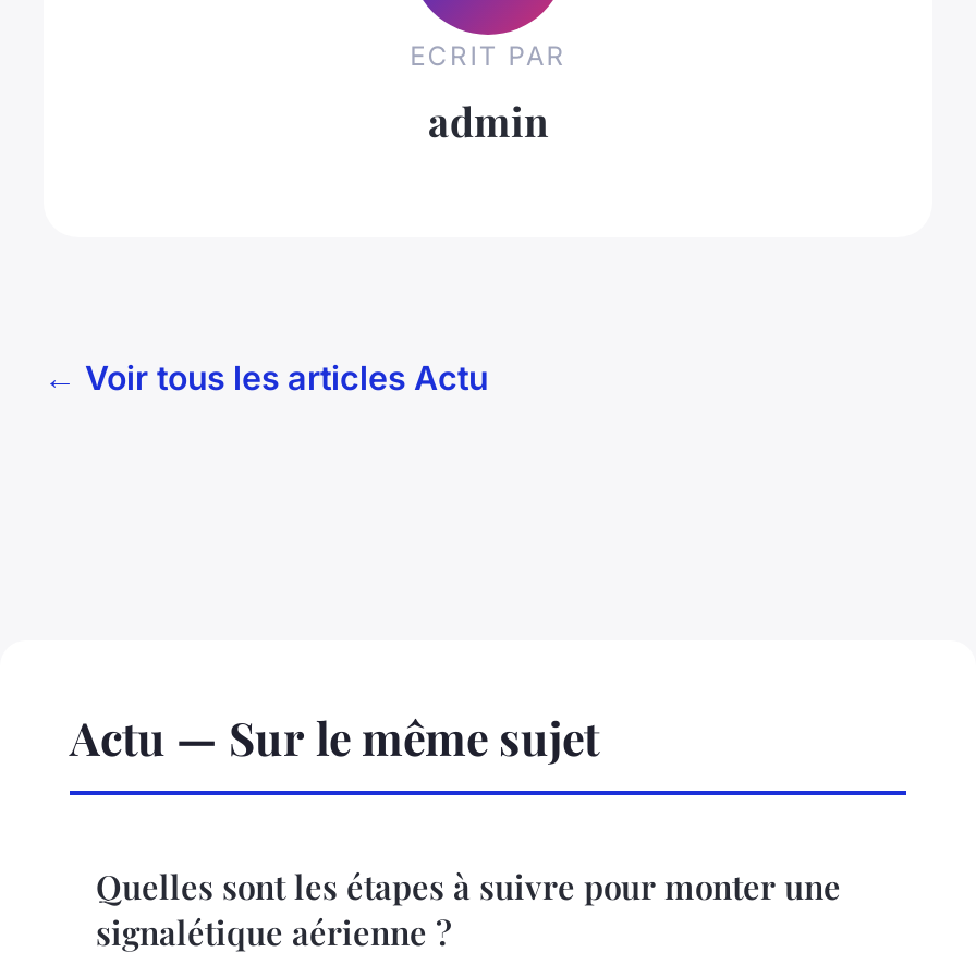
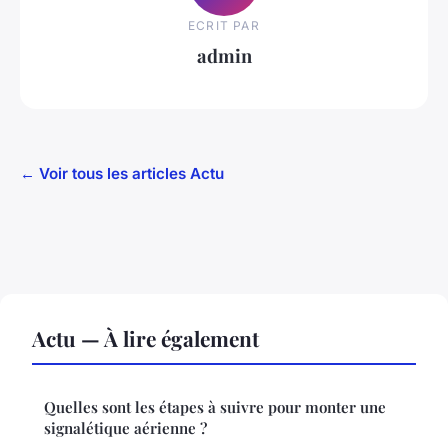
- Actu — Sur le même sujet
+ Actu — À lire également
